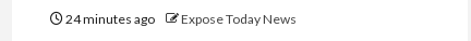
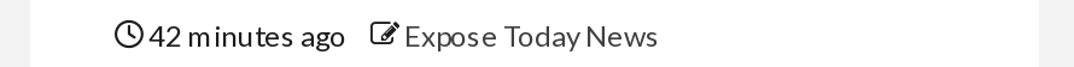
- 24 minutes ago Expose Today News
+ 42 minutes ago Expose Today News
